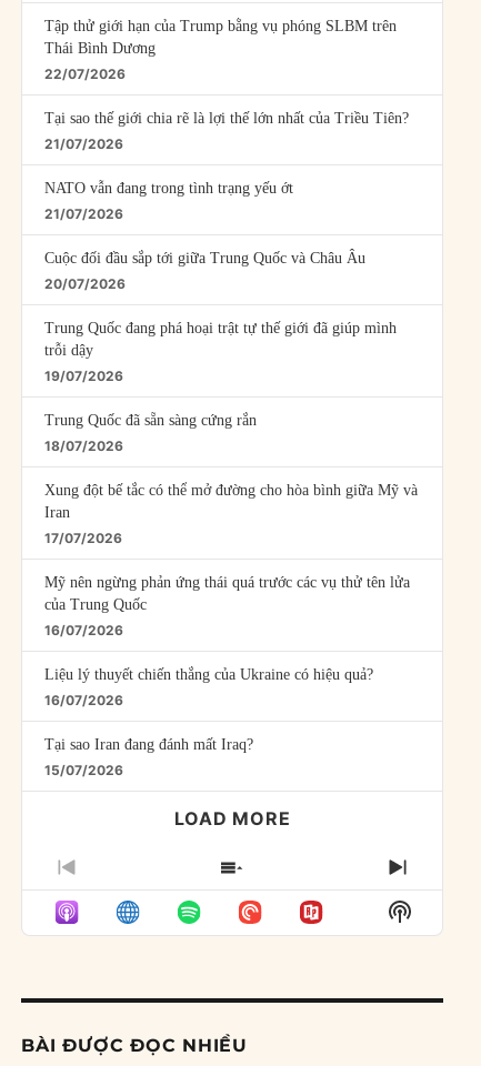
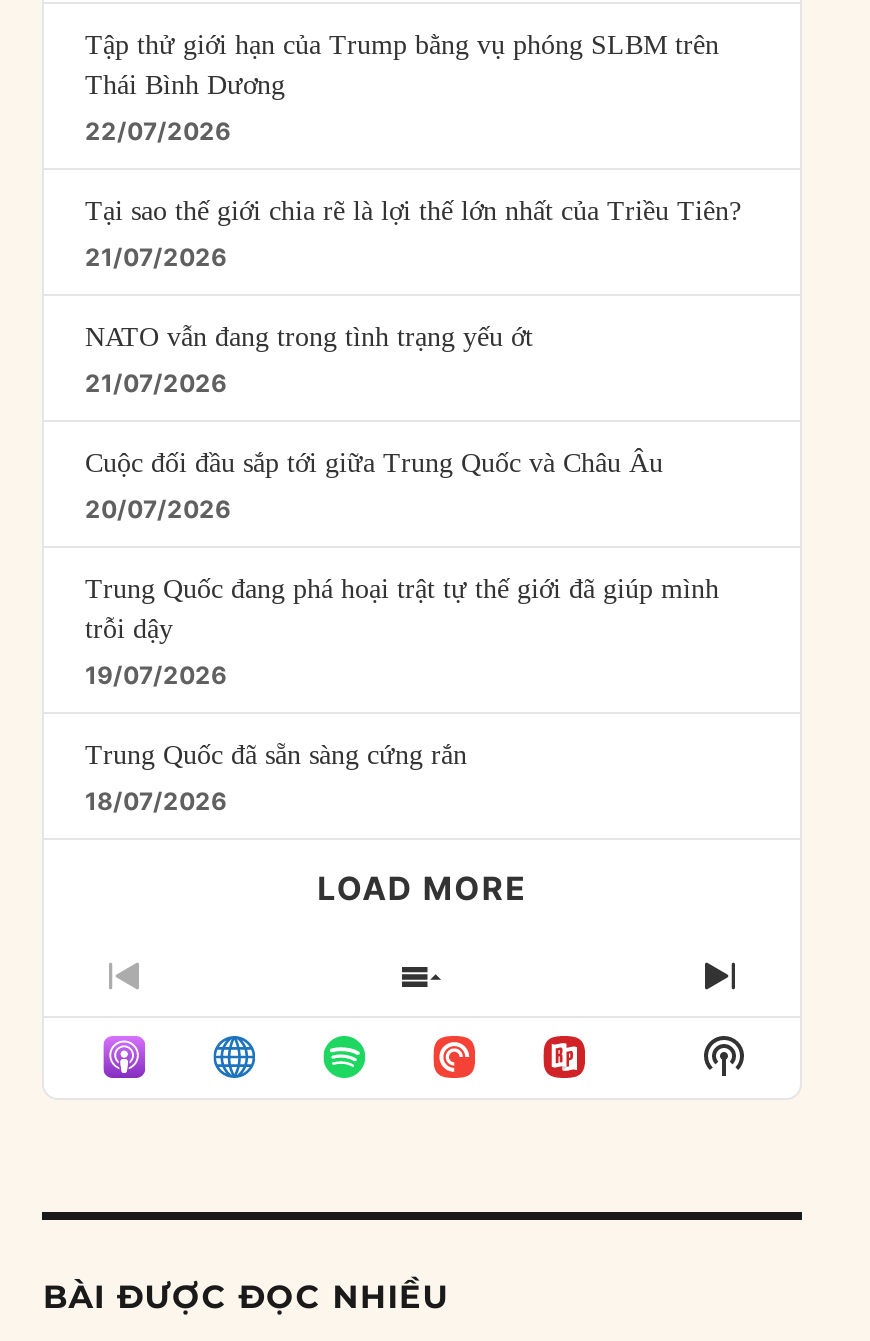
- Xung đột bế tắc có thể mở đường cho hòa bình giữa Mỹ và
- Iran
- 17/07/2026
- Mỹ nên ngừng phản ứng thái quá trước các vụ thử tên lửa
- của Trung Quốc
- 16/07/2026
- Liệu lý thuyết chiến thắng của Ukraine có hiệu quả?
- 16/07/2026
- Tại sao Iran đang đánh mất Iraq?
- 15/07/2026
